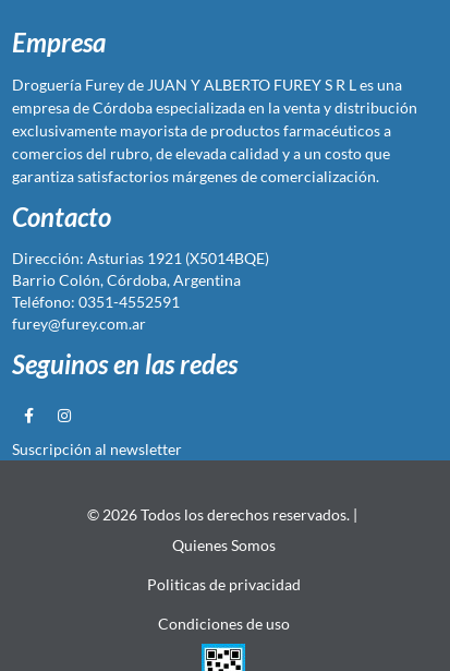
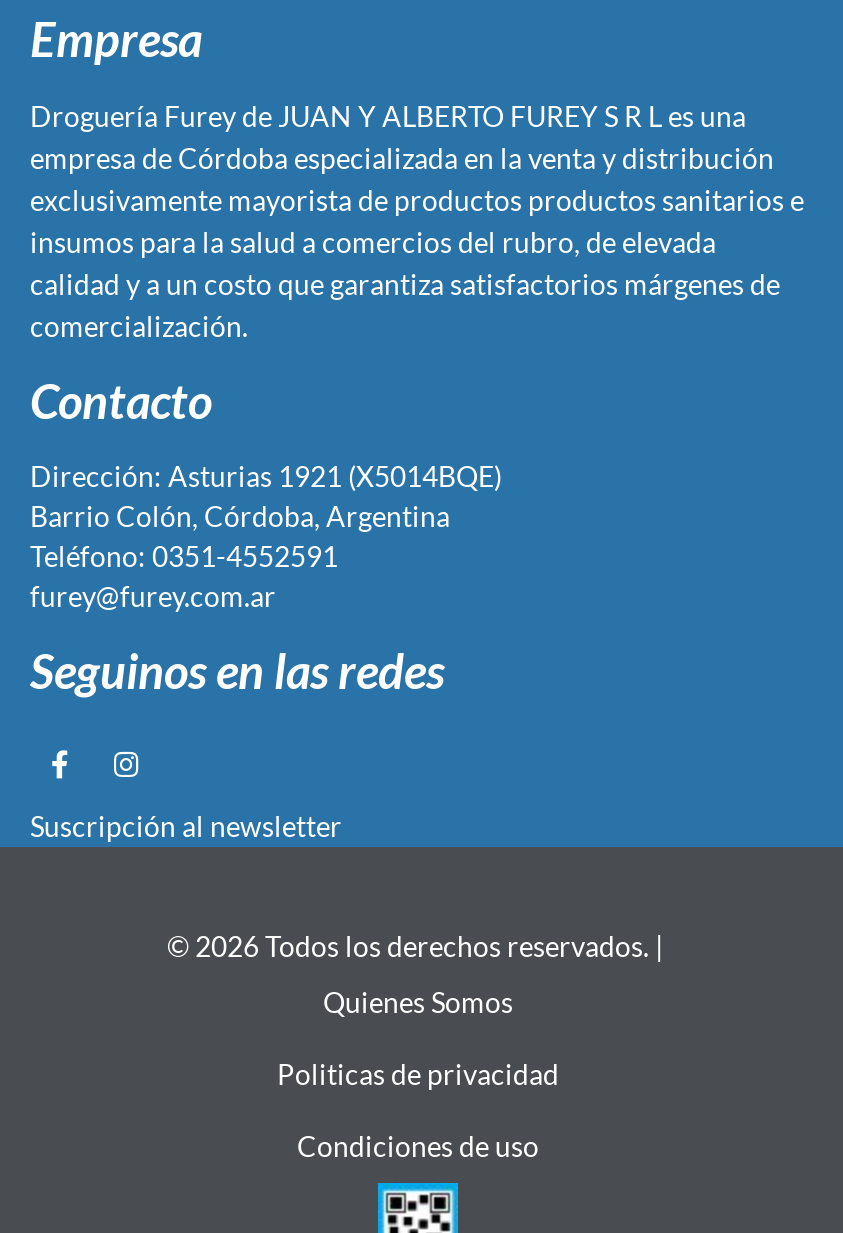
- exclusivamente mayorista de productos farmacéuticos a
- comercios del rubro, de elevada calidad y a un costo que
- garantiza satisfactorios márgenes de comercialización.
+ exclusivamente mayorista de productos productos sanitarios e
+ insumos para la salud a comercios del rubro, de elevada
+ calidad y a un costo que garantiza satisfactorios márgenes de
+ comercialización.
